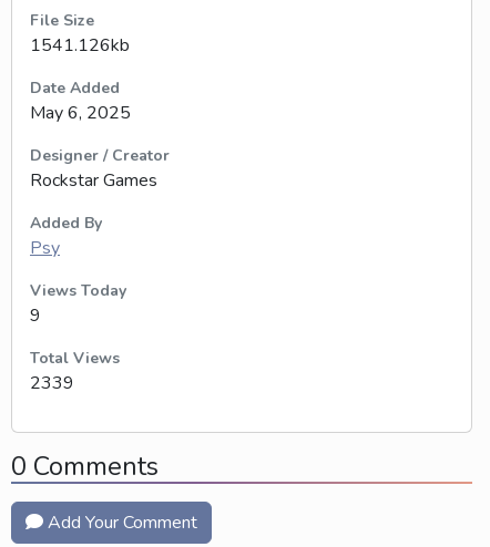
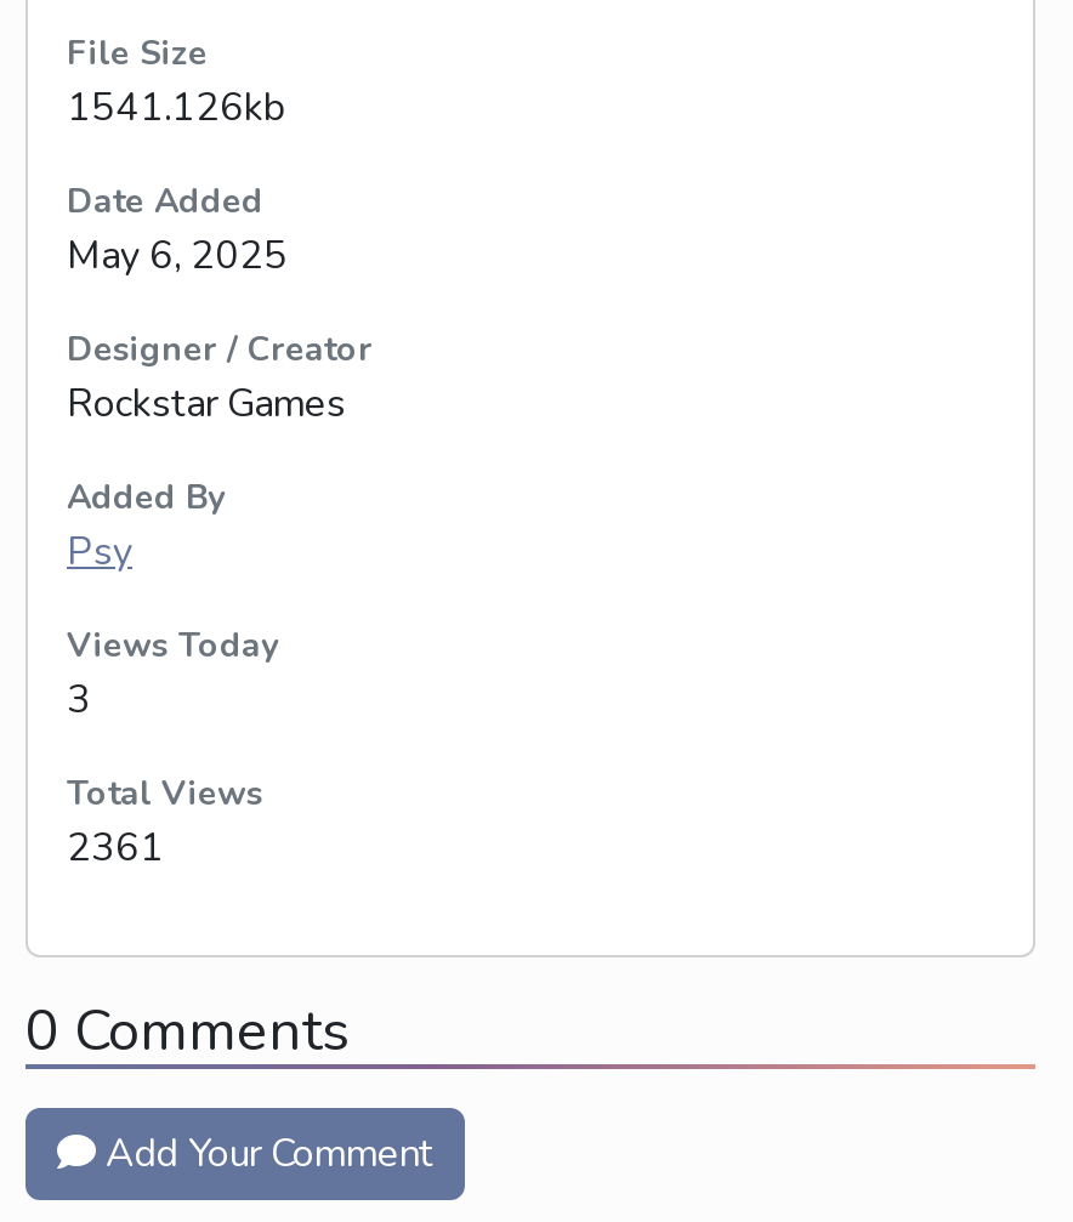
- 9
+ 3

- 2339
+ 2361
